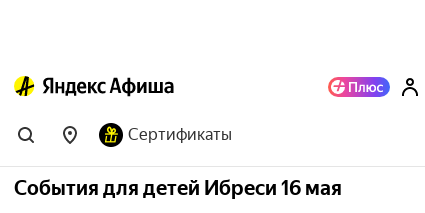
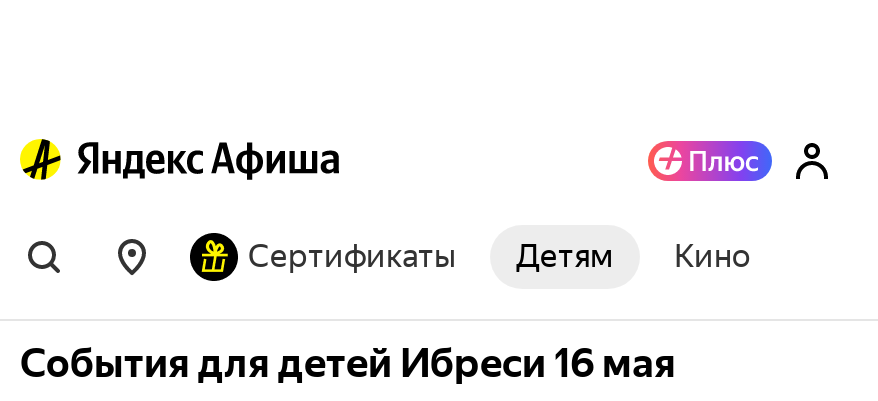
+ Детям
+ Кино
